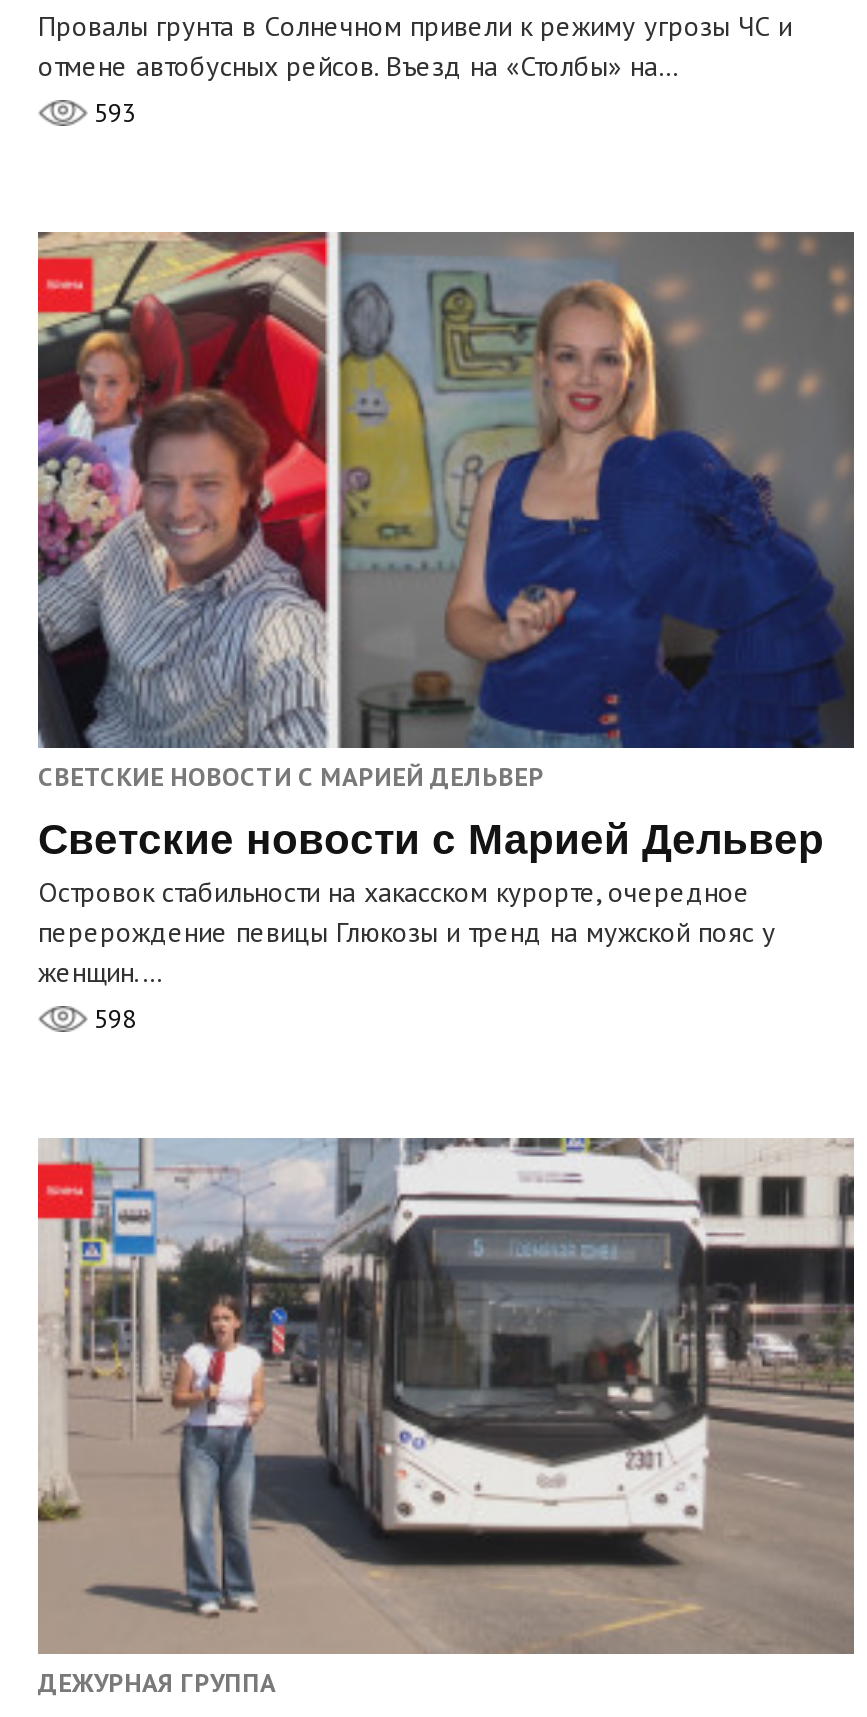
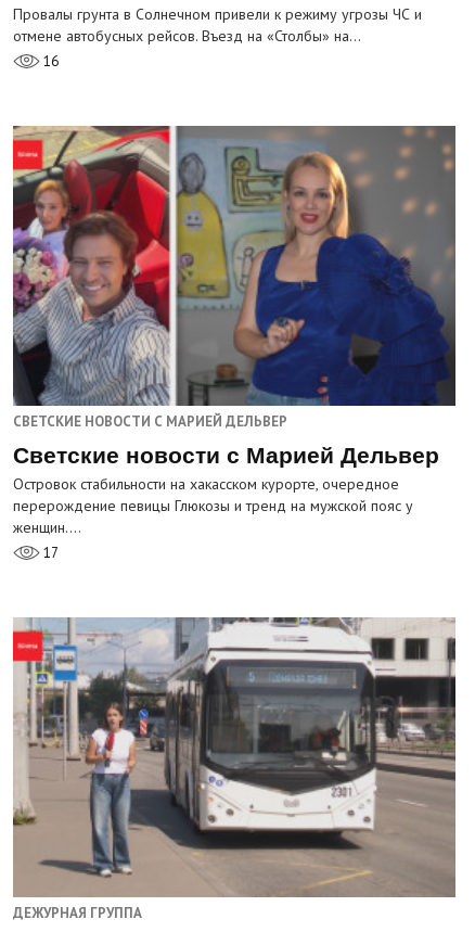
- 593
+ 16

- 598
+ 17
